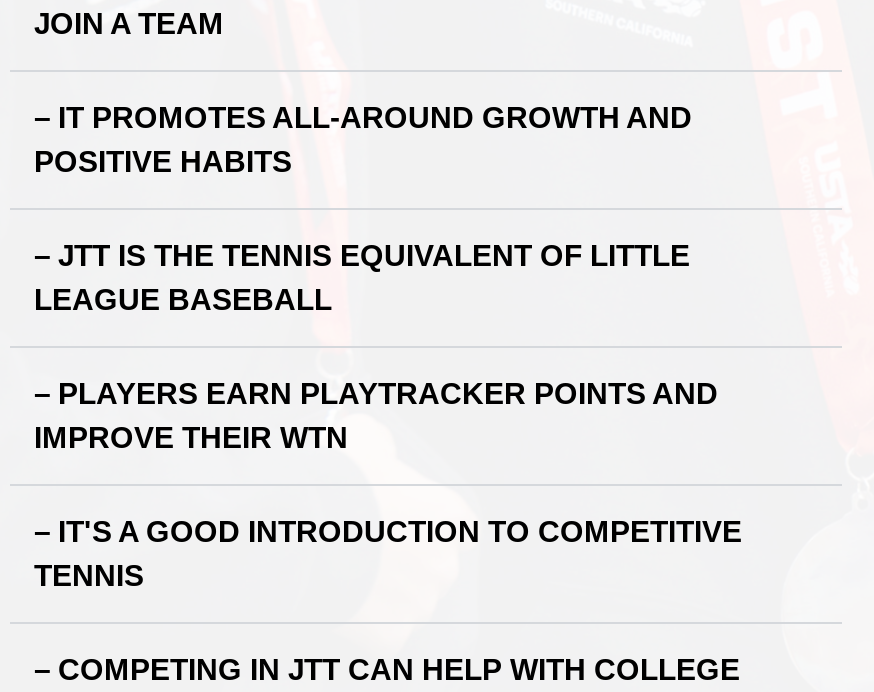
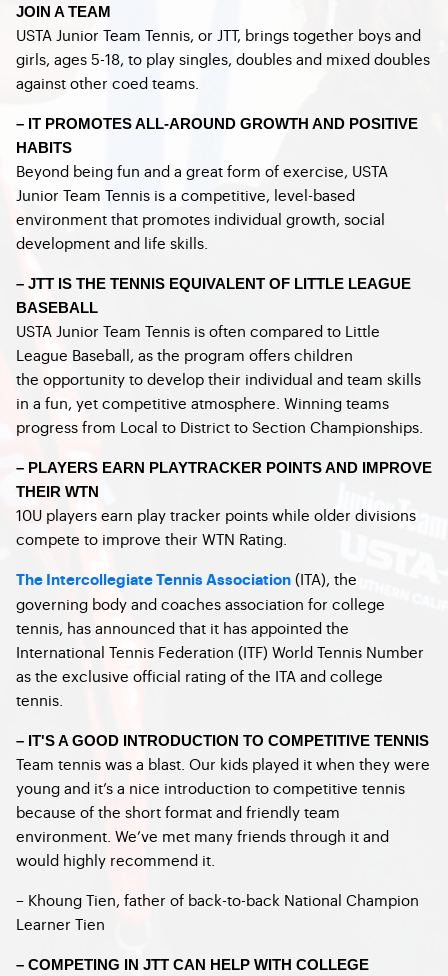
- – IT PROMOTES ALL-AROUND GROWTH AND
- POSITIVE HABITS
- – JTT IS THE TENNIS EQUIVALENT OF LITTLE
- LEAGUE BASEBALL
- – PLAYERS EARN PLAYTRACKER POINTS AND
- IMPROVE THEIR WTN
- – IT'S A GOOD INTRODUCTION TO COMPETITIVE
- TENNIS
+ USTA Junior Team Tennis, or JTT, brings together boys and
+ girls, ages 5-18, to play singles, doubles and mixed doubles
+ against other coed teams.
+ – IT PROMOTES ALL-AROUND GROWTH AND POSITIVE
+ HABITS
+ Beyond being fun and a great form of exercise, USTA
+ Junior Team Tennis is a competitive, level-based
+ environment that promotes individual growth, social
+ development and life skills.
+ – JTT IS THE TENNIS EQUIVALENT OF LITTLE LEAGUE
+ BASEBALL
+ USTA Junior Team Tennis is often compared to Little
+ League Baseball, as the program offers children
+ the opportunity to develop their individual and team skills
+ in a fun, yet competitive atmosphere. Winning teams
+ progress from Local to District to Section Championships.
+ – PLAYERS EARN PLAYTRACKER POINTS AND IMPROVE
+ THEIR WTN
+ 10U players earn play tracker points while older divisions
+ compete to improve their WTN Rating.
+ The Intercollegiate Tennis Association (ITA), the
+ governing body and coaches association for college
+ tennis, has announced that it has appointed the
+ International Tennis Federation (ITF) World Tennis Number
+ as the exclusive official rating of the ITA and college
+ tennis.
+ – IT'S A GOOD INTRODUCTION TO COMPETITIVE TENNIS
+ Team tennis was a blast. Our kids played it when they were
+ young and it’s a nice introduction to competitive tennis
+ because of the short format and friendly team
+ environment. We’ve met many friends through it and
+ would highly recommend it.
+ – Khoung Tien, father of back-to-back National Champion
+ Learner Tien
